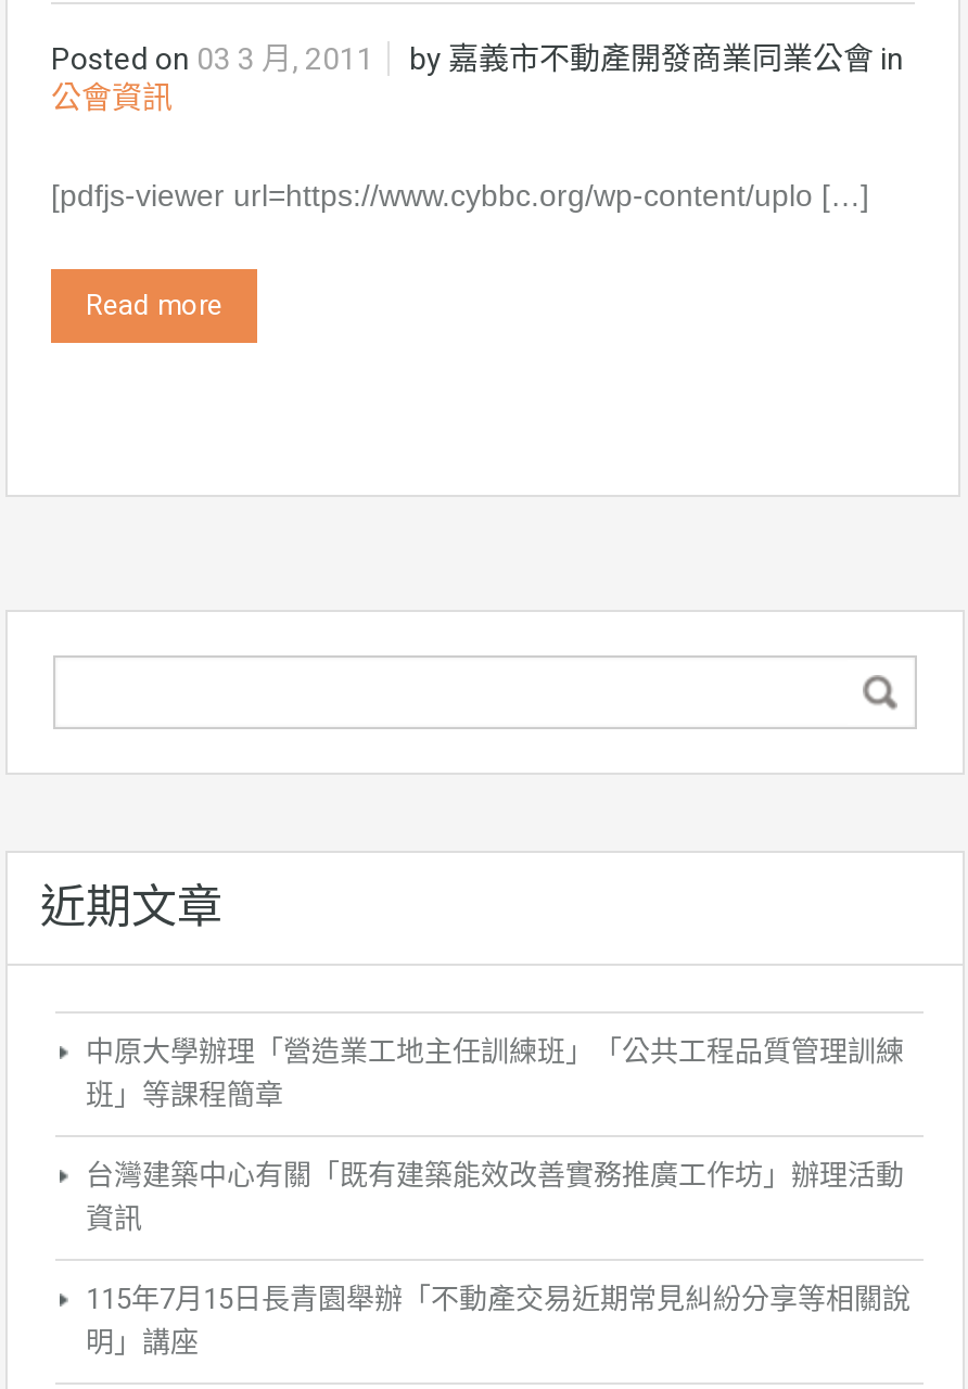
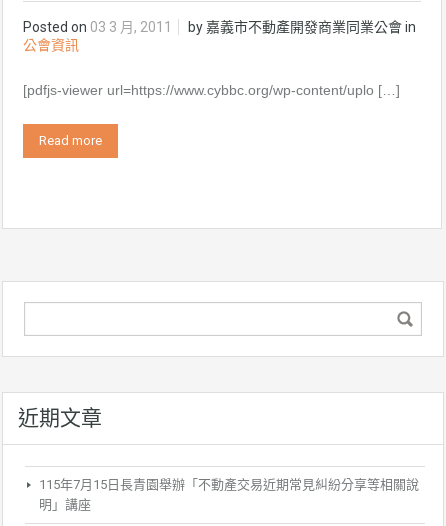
- 中原大學辦理「營造業工地主任訓練班」「公共工程品質管理訓練
- 班」等課程簡章
- 台灣建築中心有關「既有建築能效改善實務推廣工作坊」辦理活動
- 資訊
